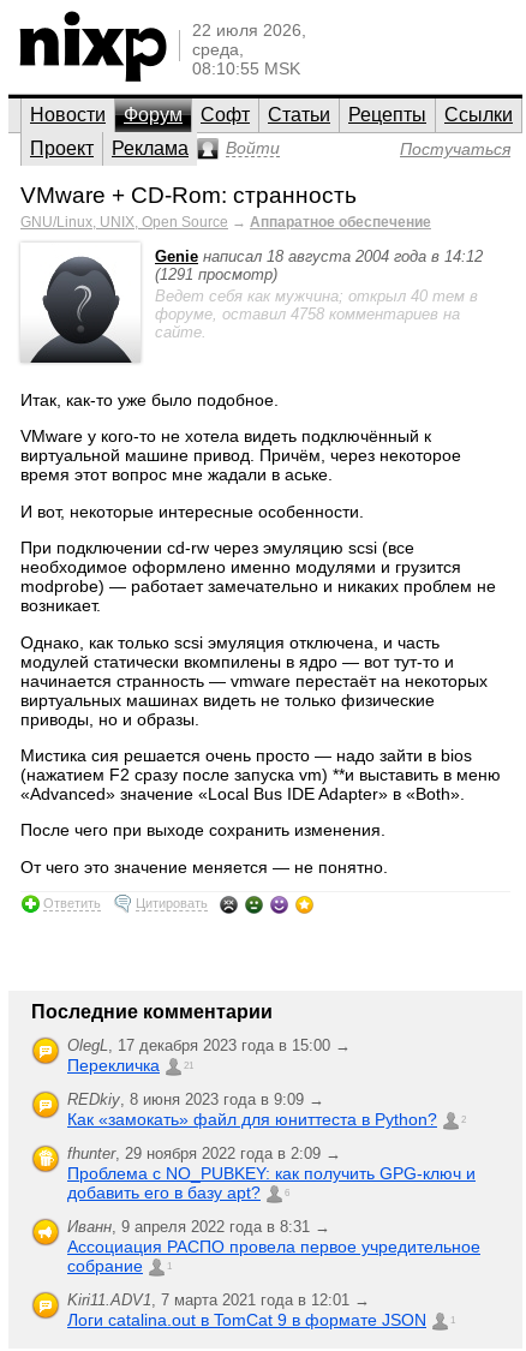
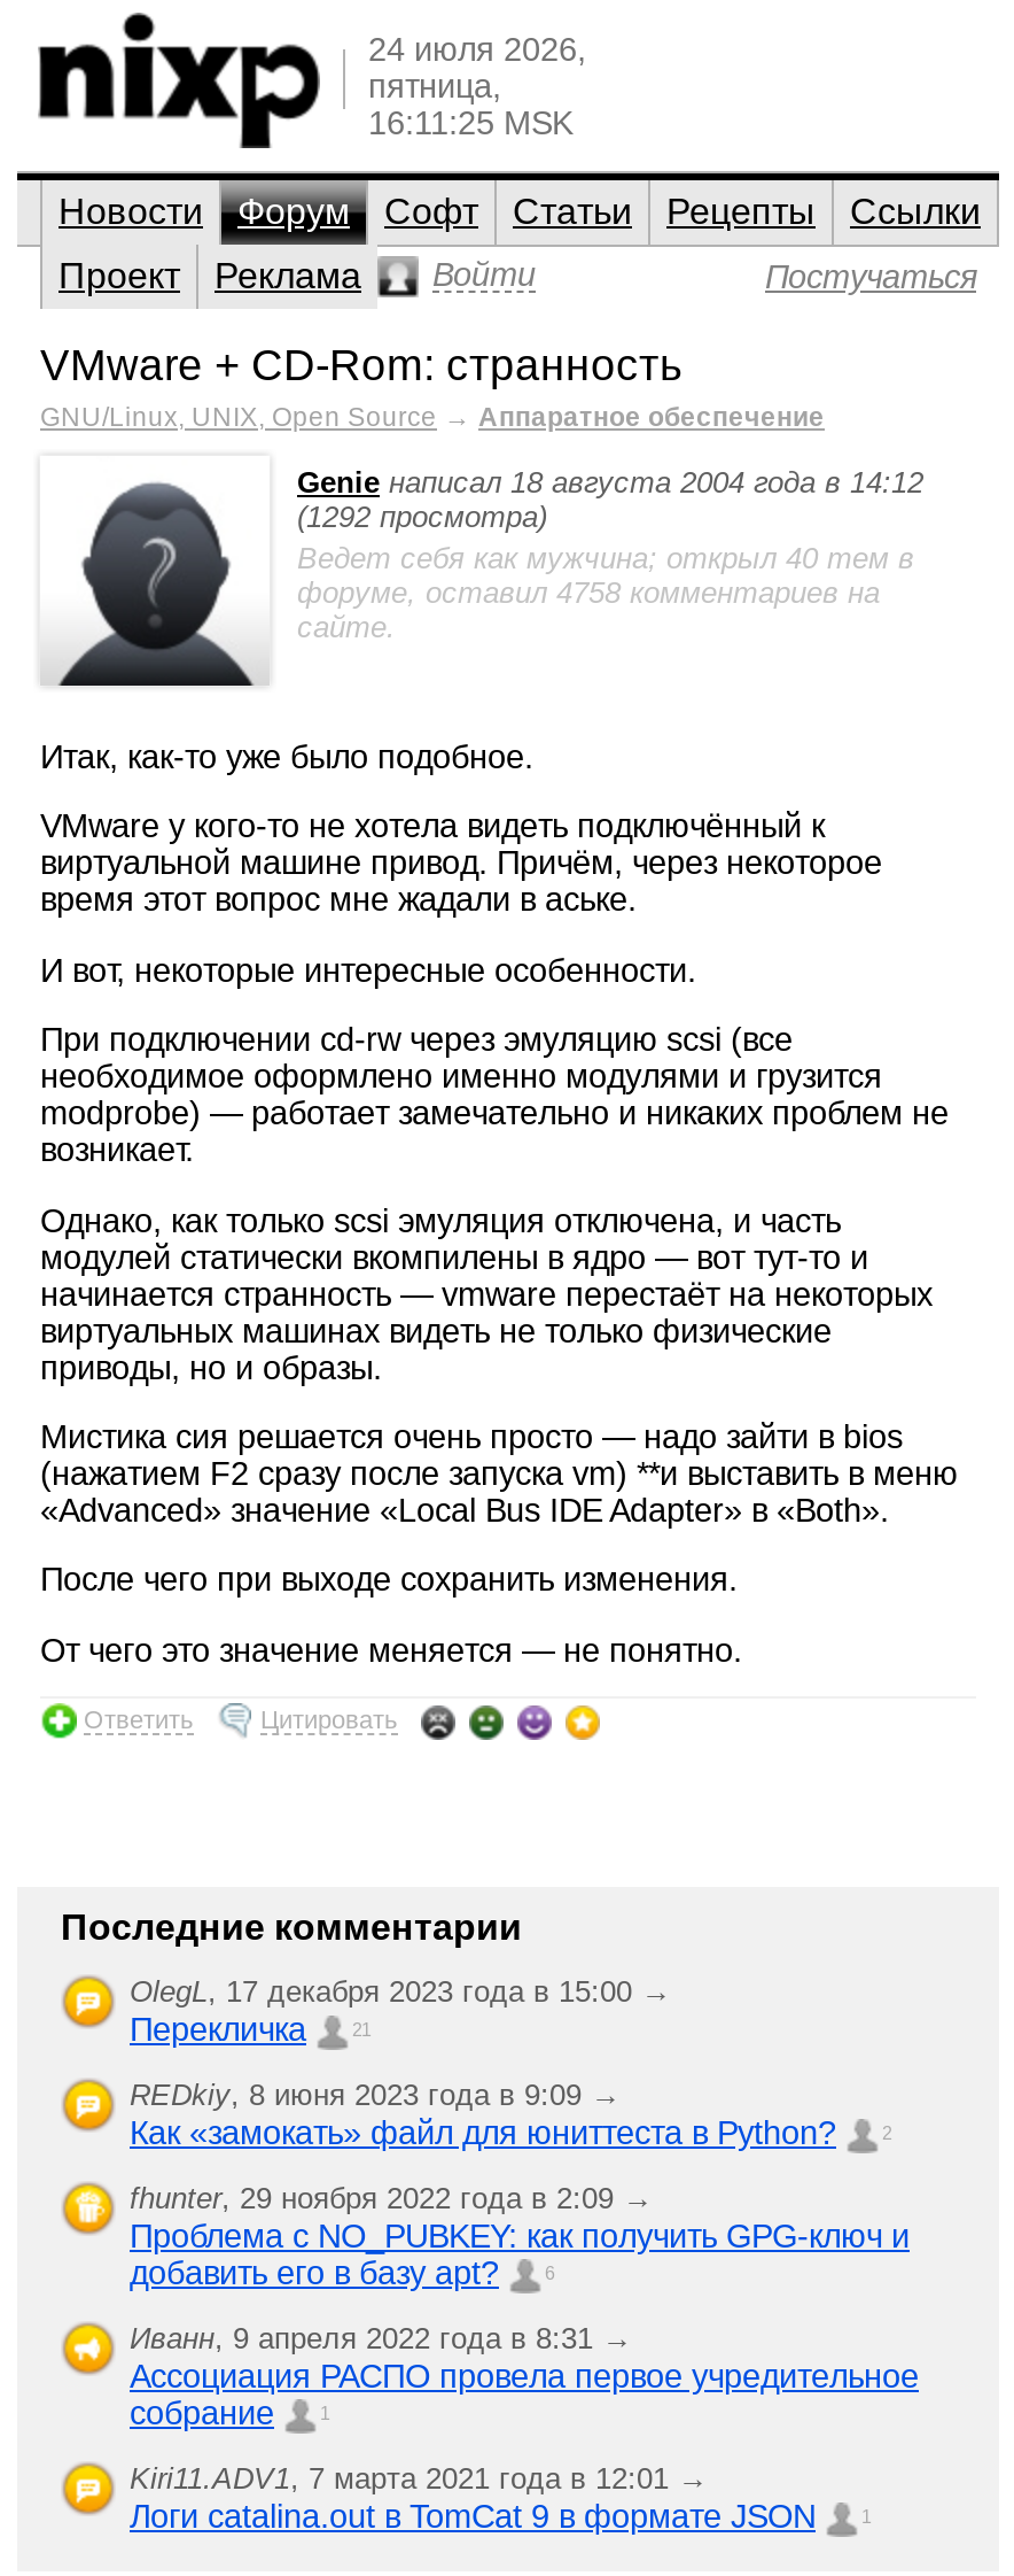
- 22 июля 2026,
- среда,
- 08:10:55 MSK
+ 24 июля 2026,
+ пятница,
+ 16:11:25 MSK

- (1291 просмотр)
+ (1292 просмотра)
